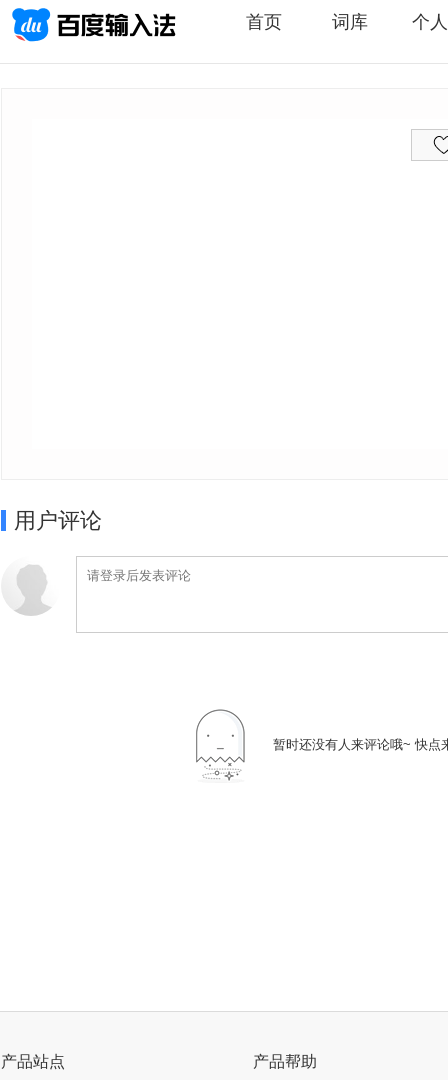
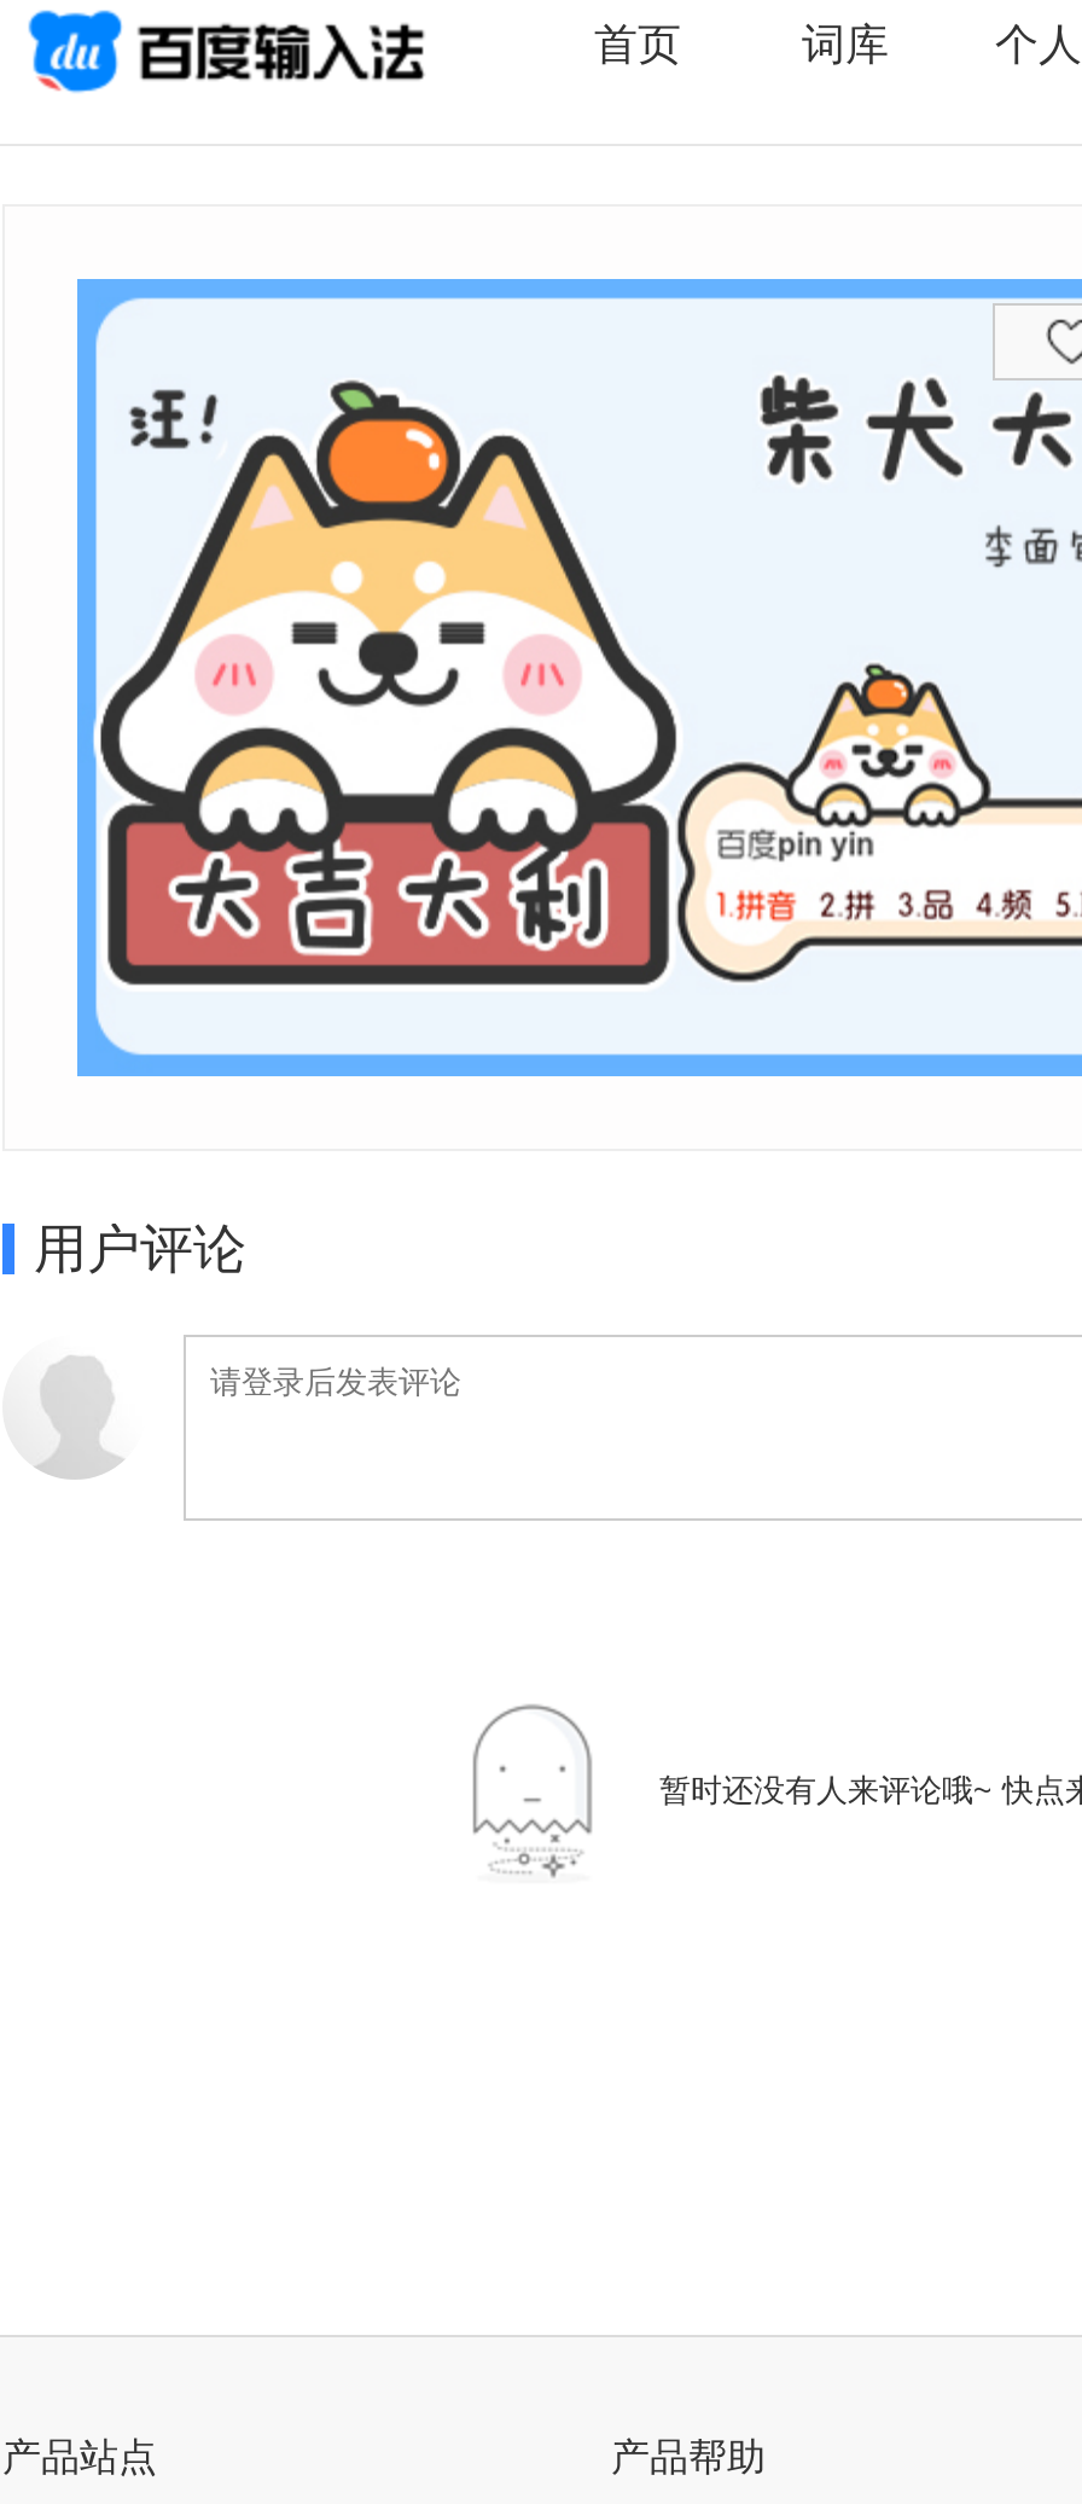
+ [image]
